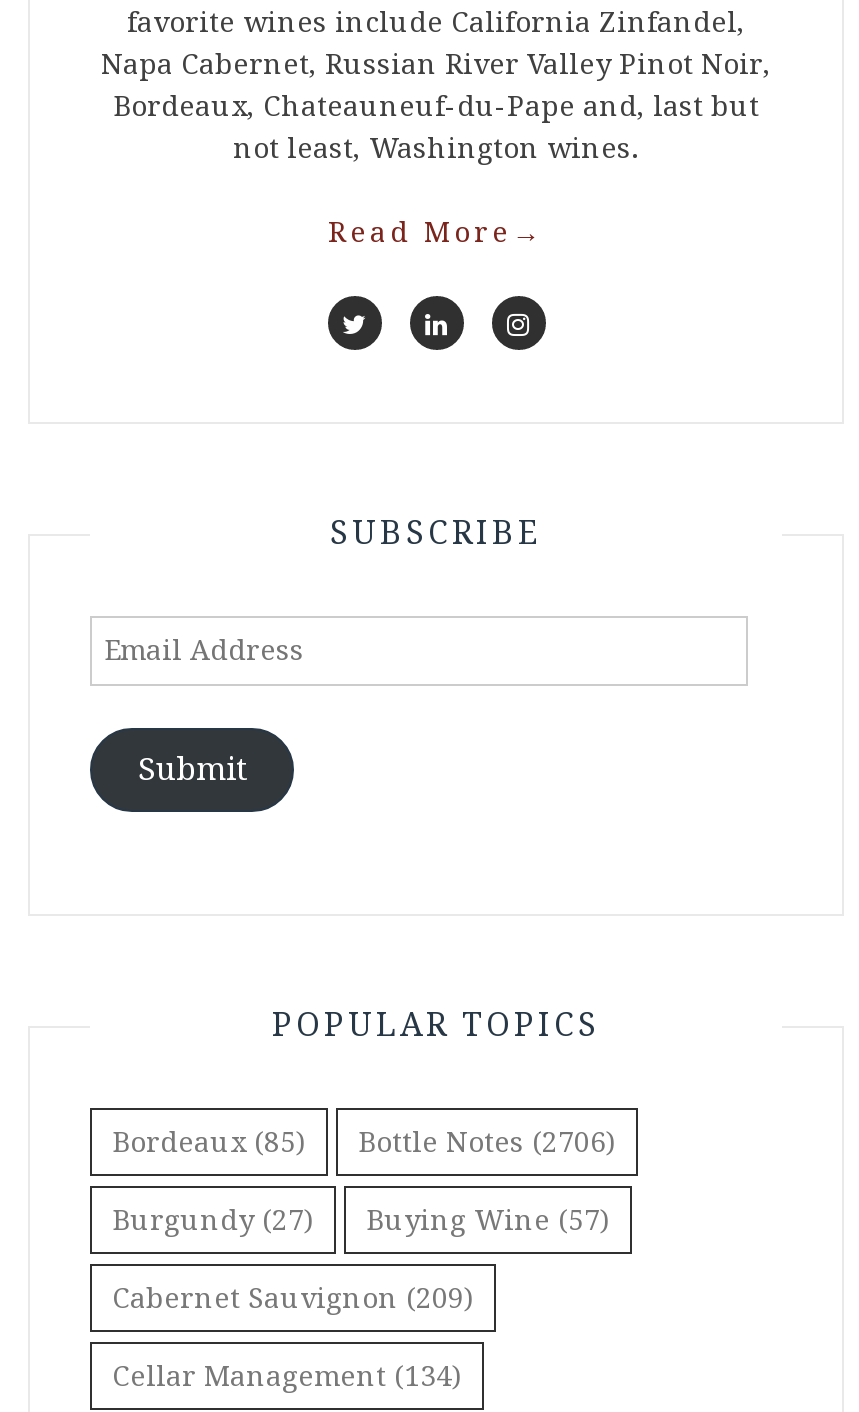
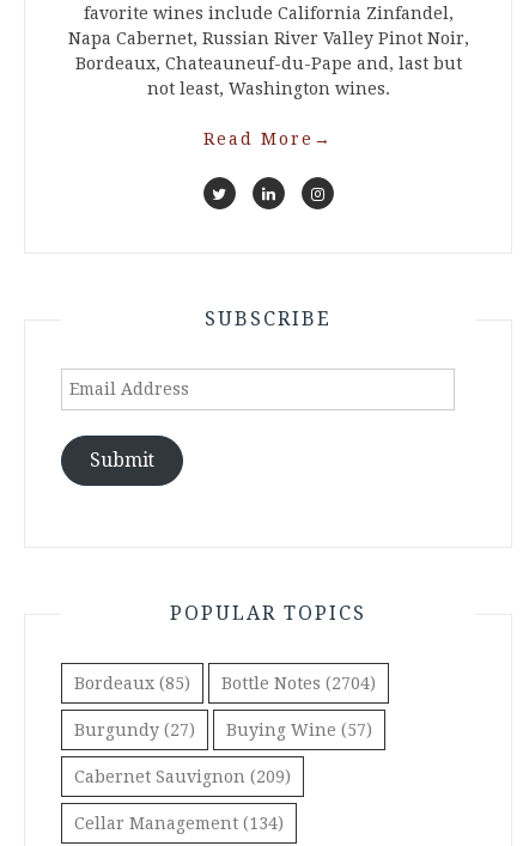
- Bordeaux (85) Bottle Notes (2706)
+ Bordeaux (85) Bottle Notes (2704)
